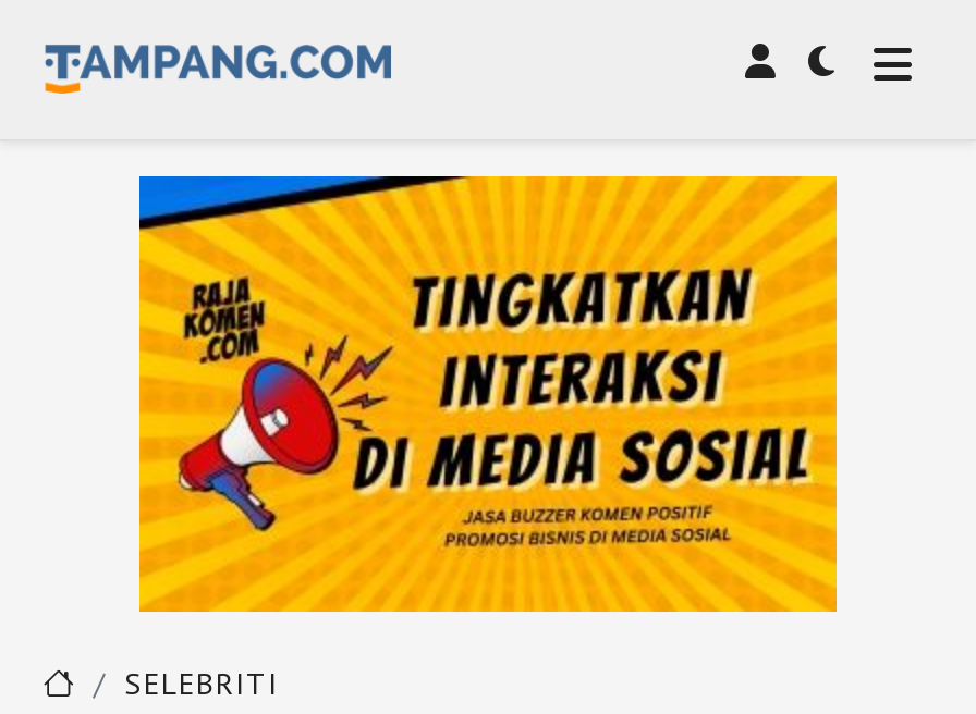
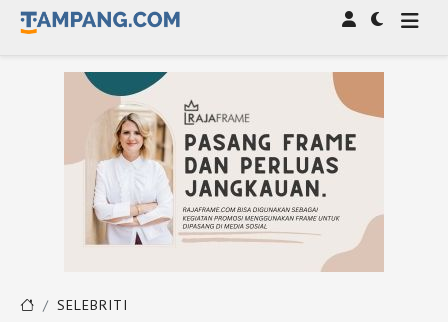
- [image]
+ [image]
